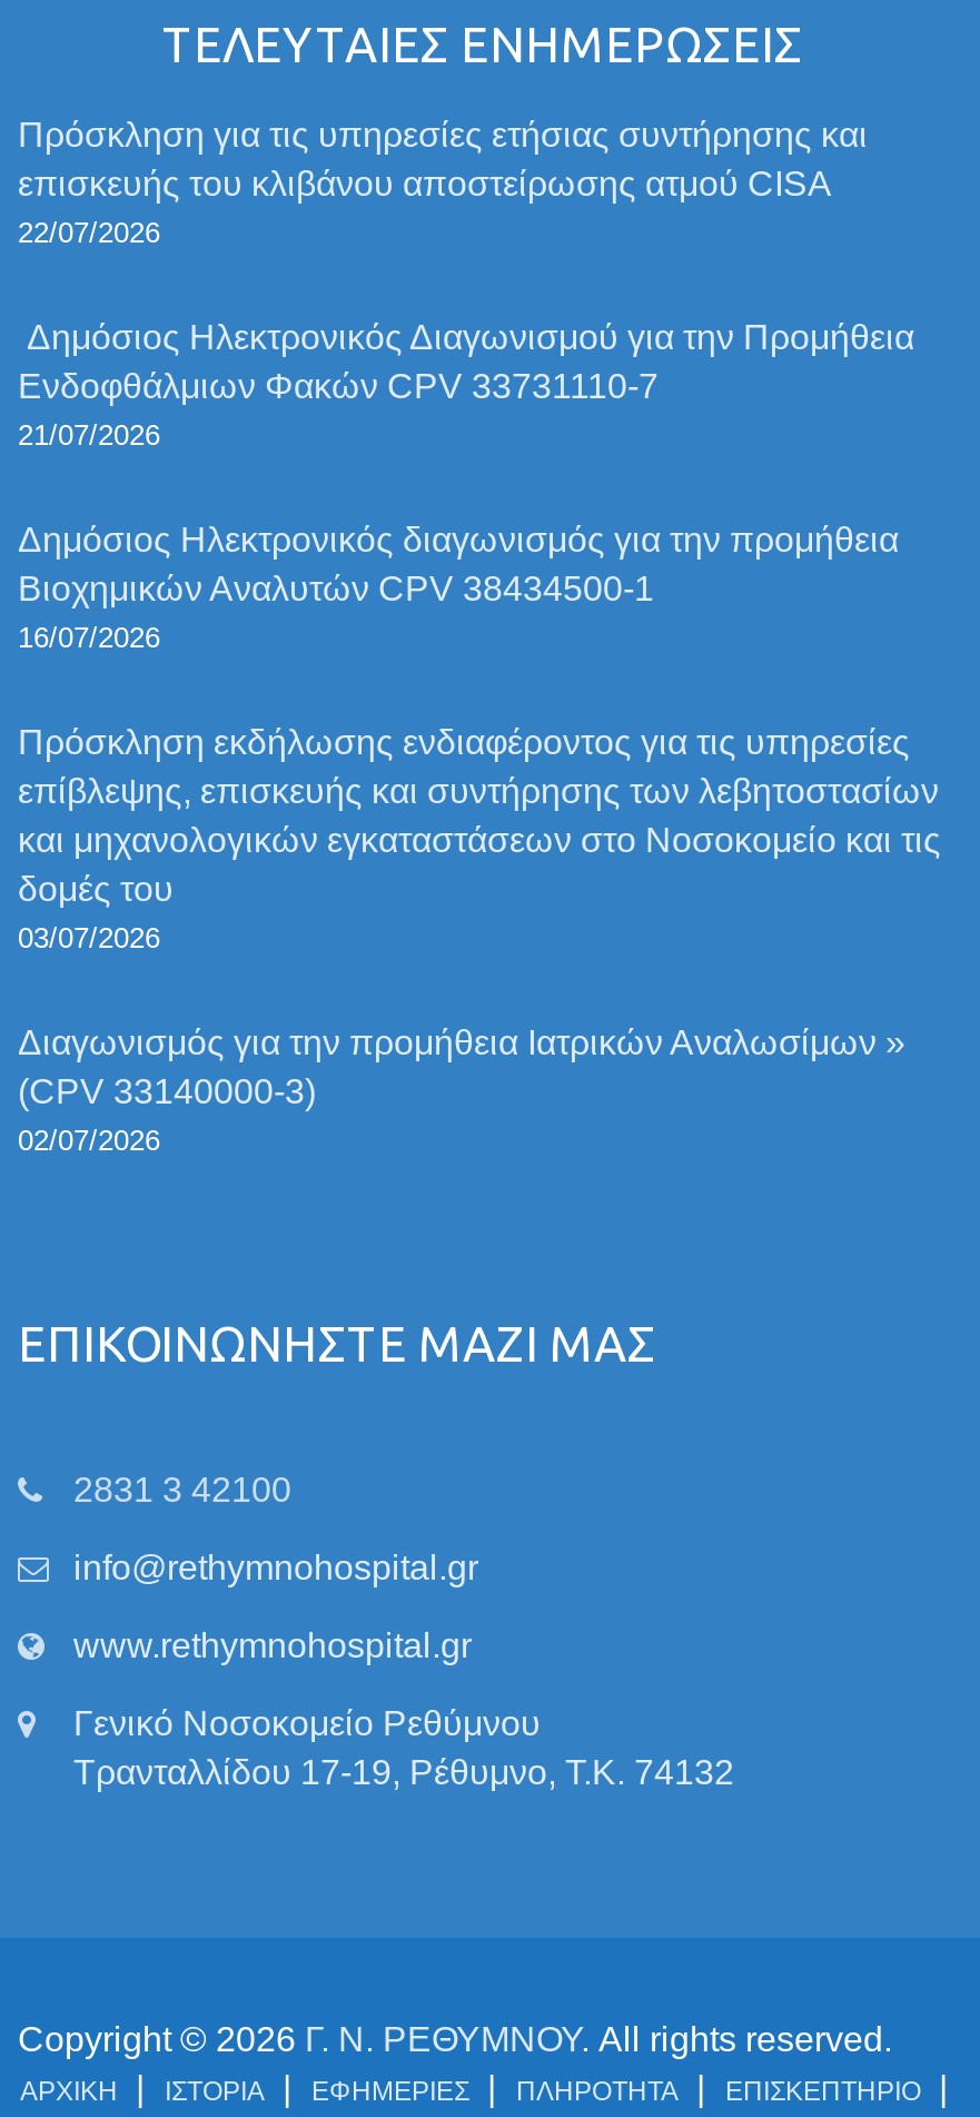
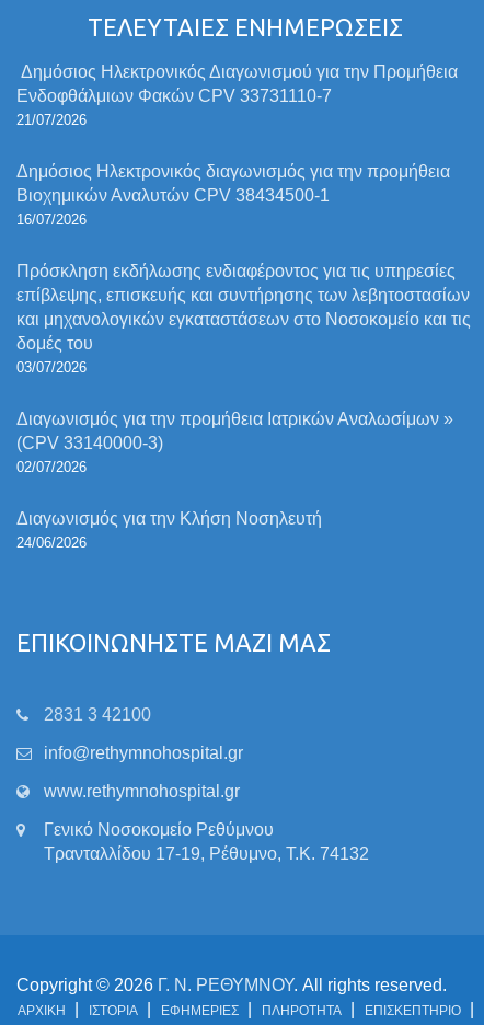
- Πρόσκληση για τις υπηρεσίες ετήσιας συντήρησης και
- επισκευής του κλιβάνου αποστείρωσης ατμού CISA
- 22/07/2026

moved up: Δημόσιος Ηλεκτρονικός Διαγωνισμού για την Προμήθεια | Ενδοφθάλμιων Φακών CPV 33731110-7 | 21/07/2026 | ... | (CPV 33140000-3) | 02/07/2026

+ Διαγωνισμός για την Κλήση Νοσηλευτή
+ 24/06/2026
